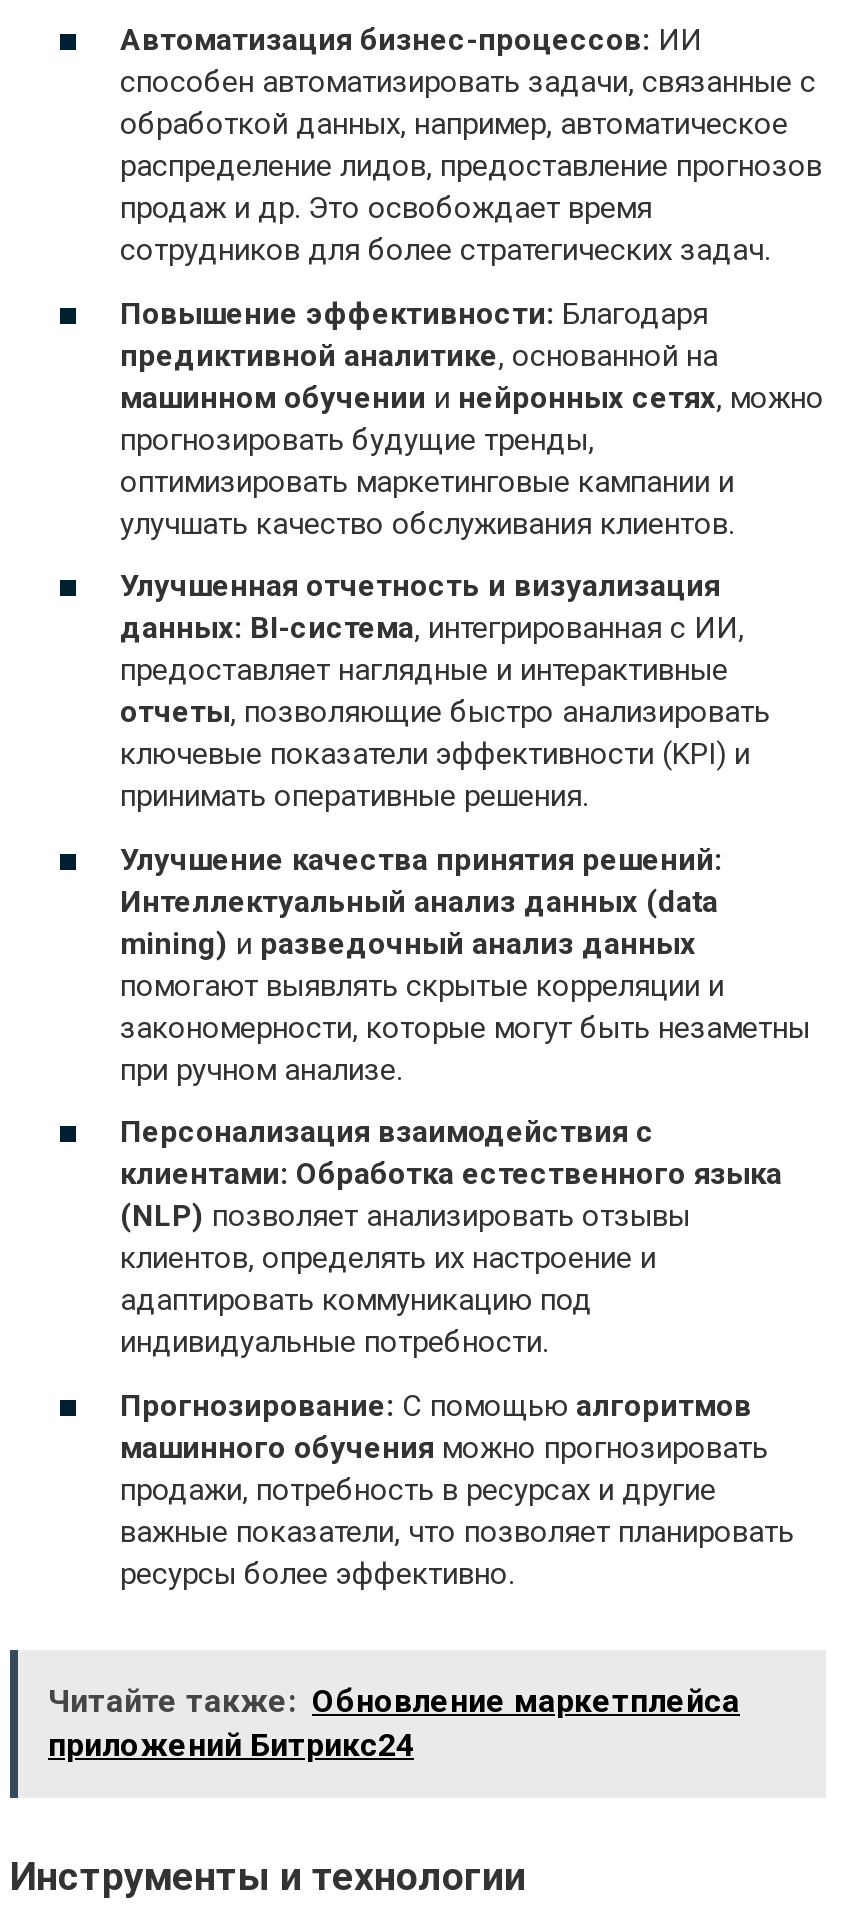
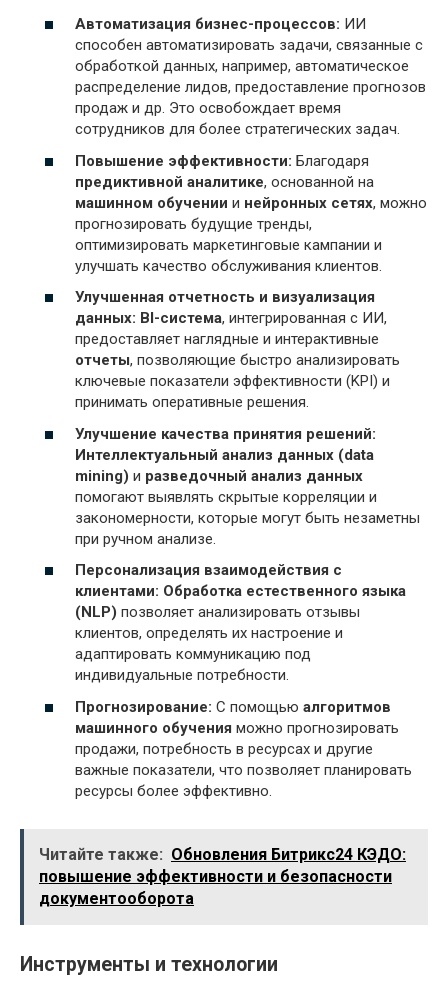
- Читайте также: Обновление маркетплейса
- приложений Битрикс24
+ Читайте также: Обновления Битрикс24 КЭДО:
+ повышение эффективности и безопасности
+ документооборота
